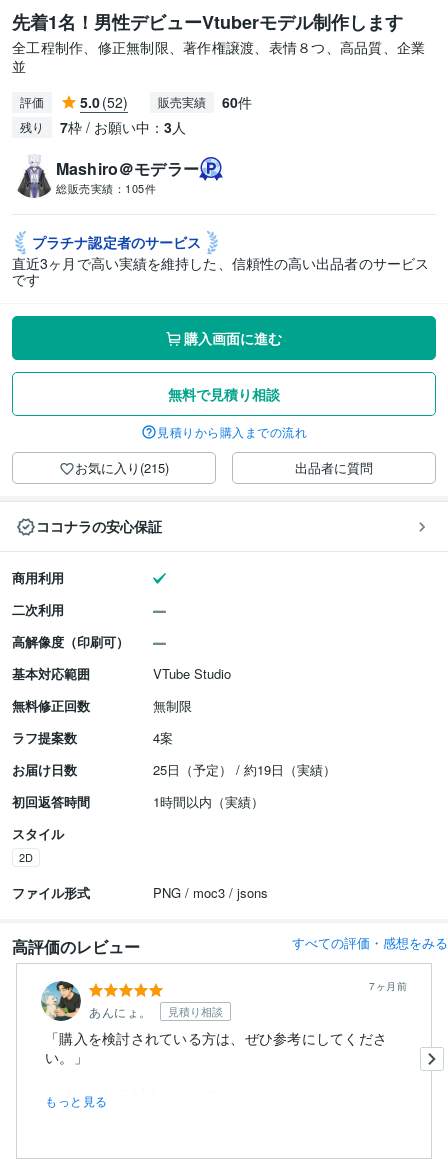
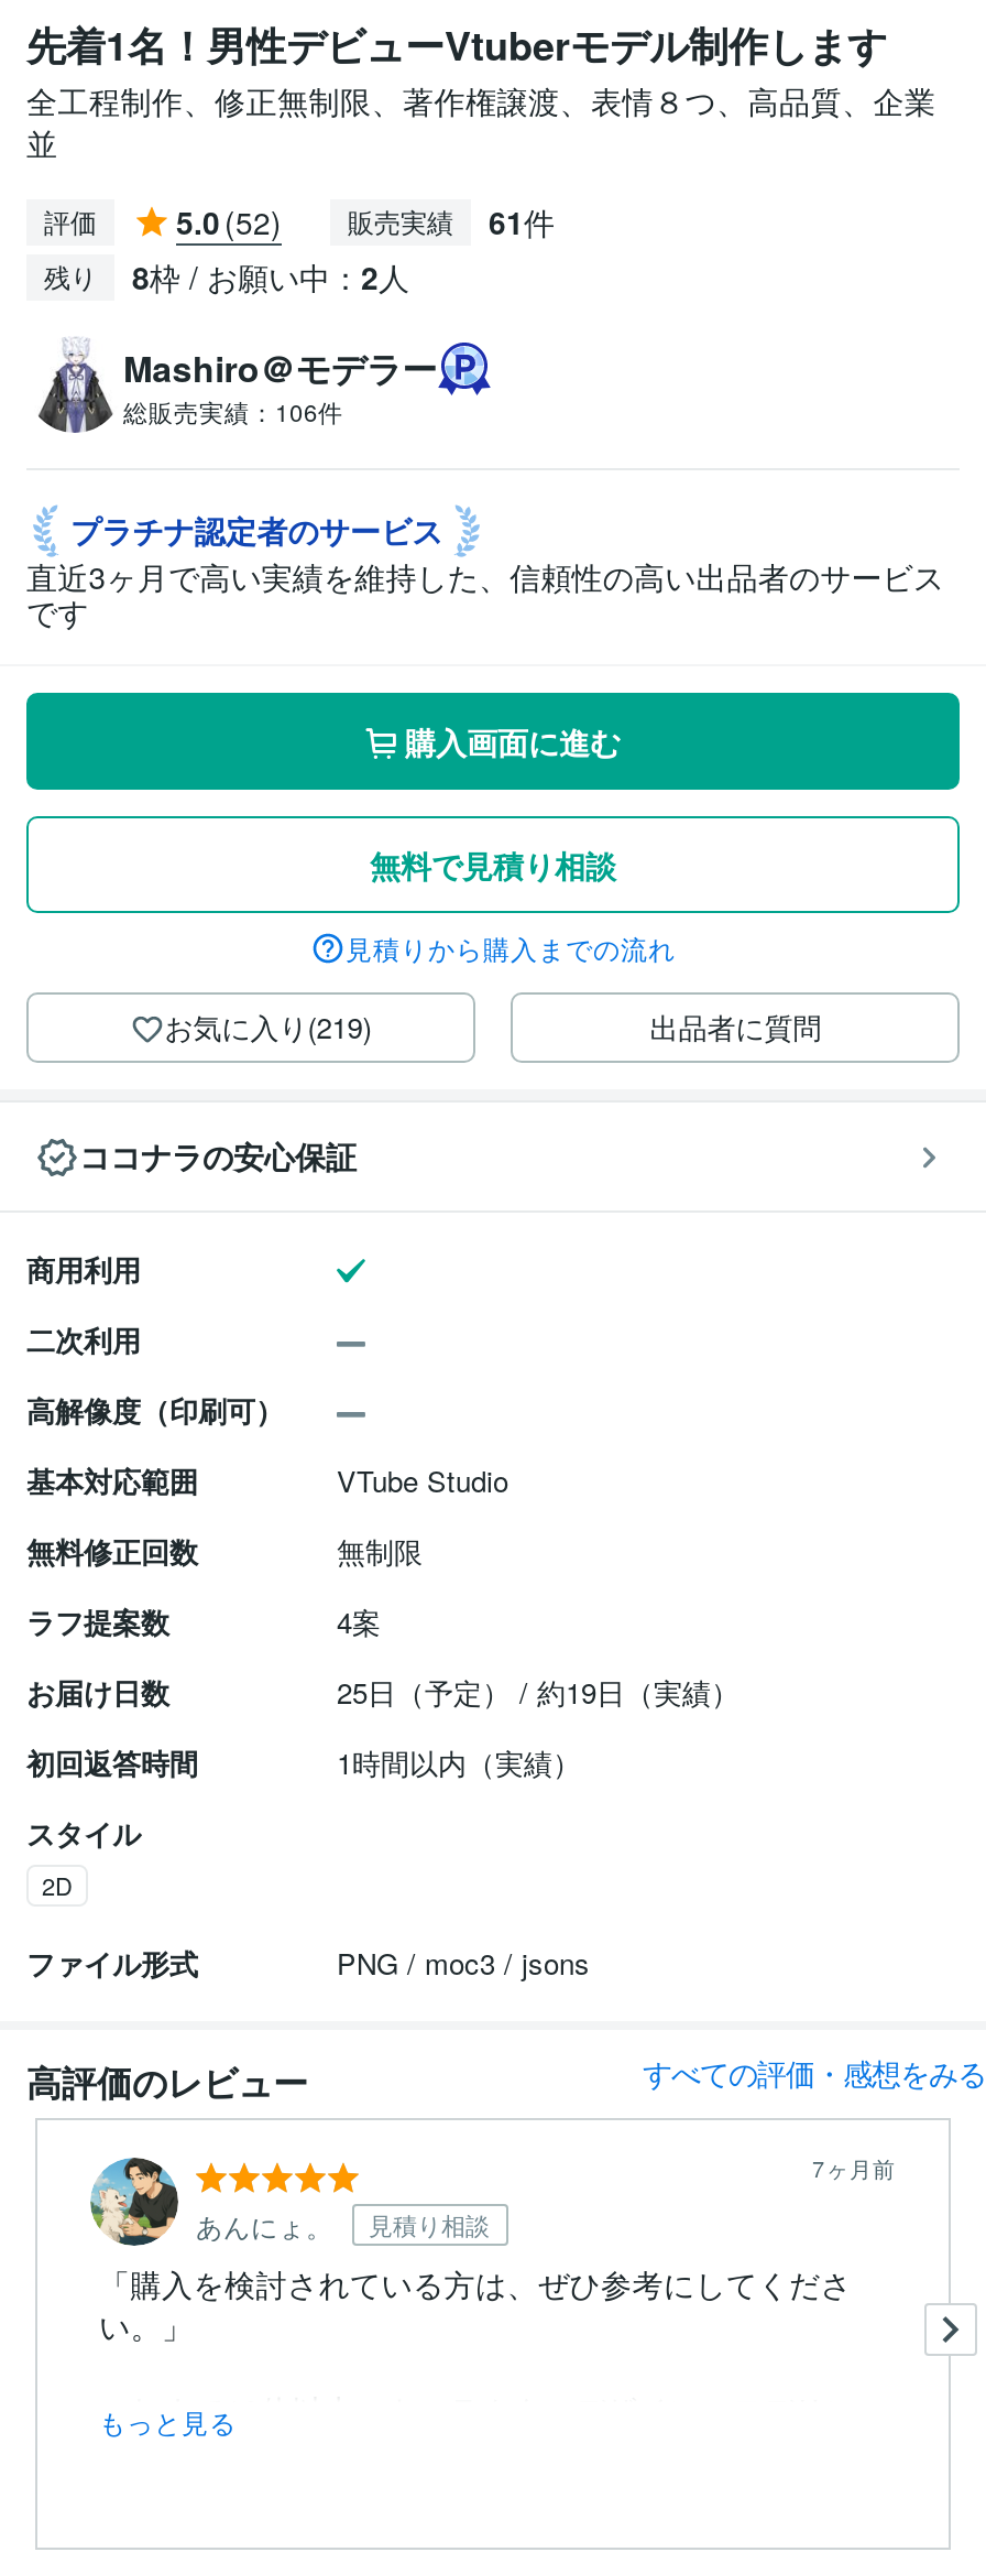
- 5.0 (52) 販売実績 60件
+ 5.0 (52) 販売実績 61件

- 7枠 / お願い中：3人
+ 8枠 / お願い中：2人

- 総販売実績：105件
+ 総販売実績：106件

- お気に入り(215)
+ お気に入り(219)
